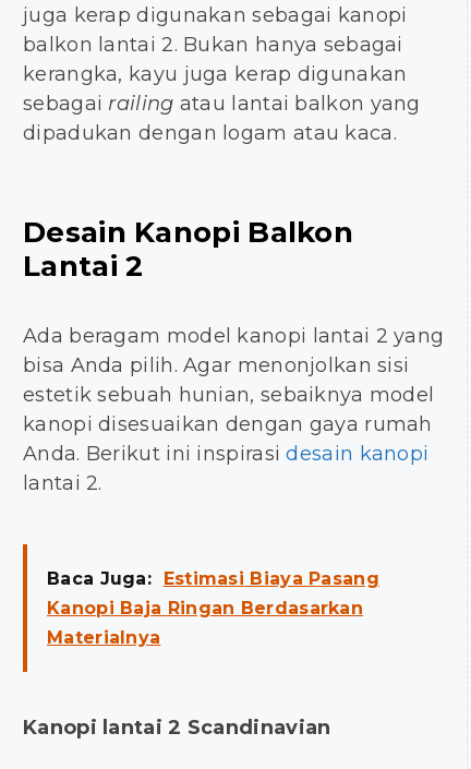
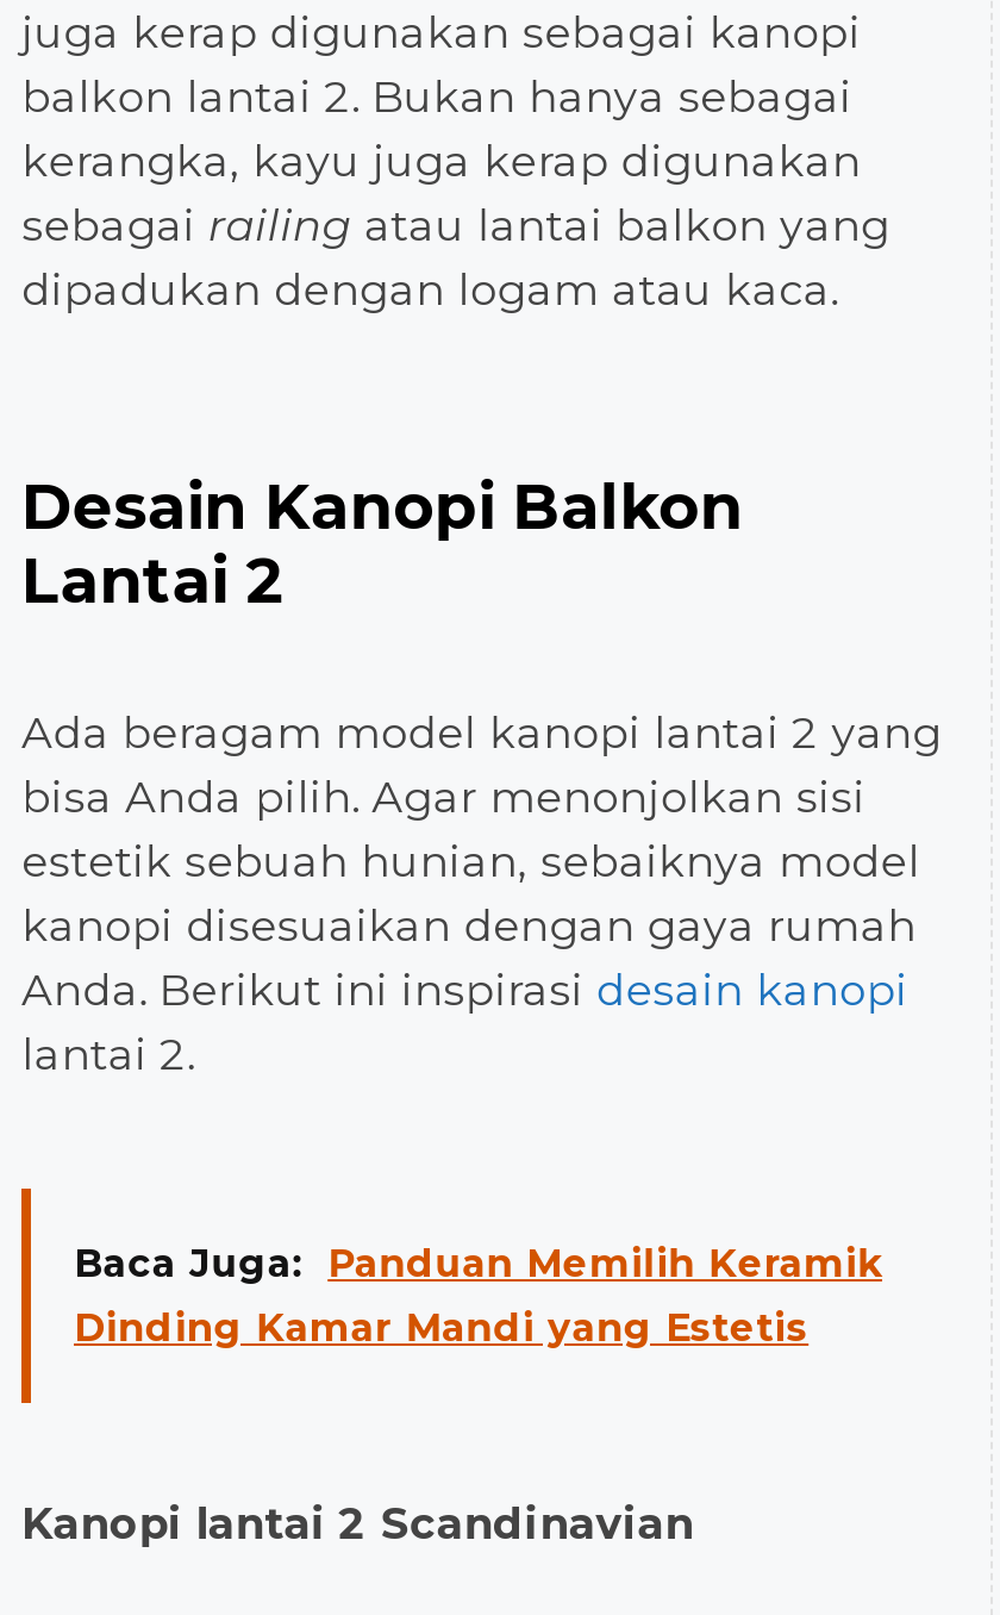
- Baca Juga: Estimasi Biaya Pasang
- Kanopi Baja Ringan Berdasarkan
- Materialnya
+ Baca Juga: Panduan Memilih Keramik
+ Dinding Kamar Mandi yang Estetis
